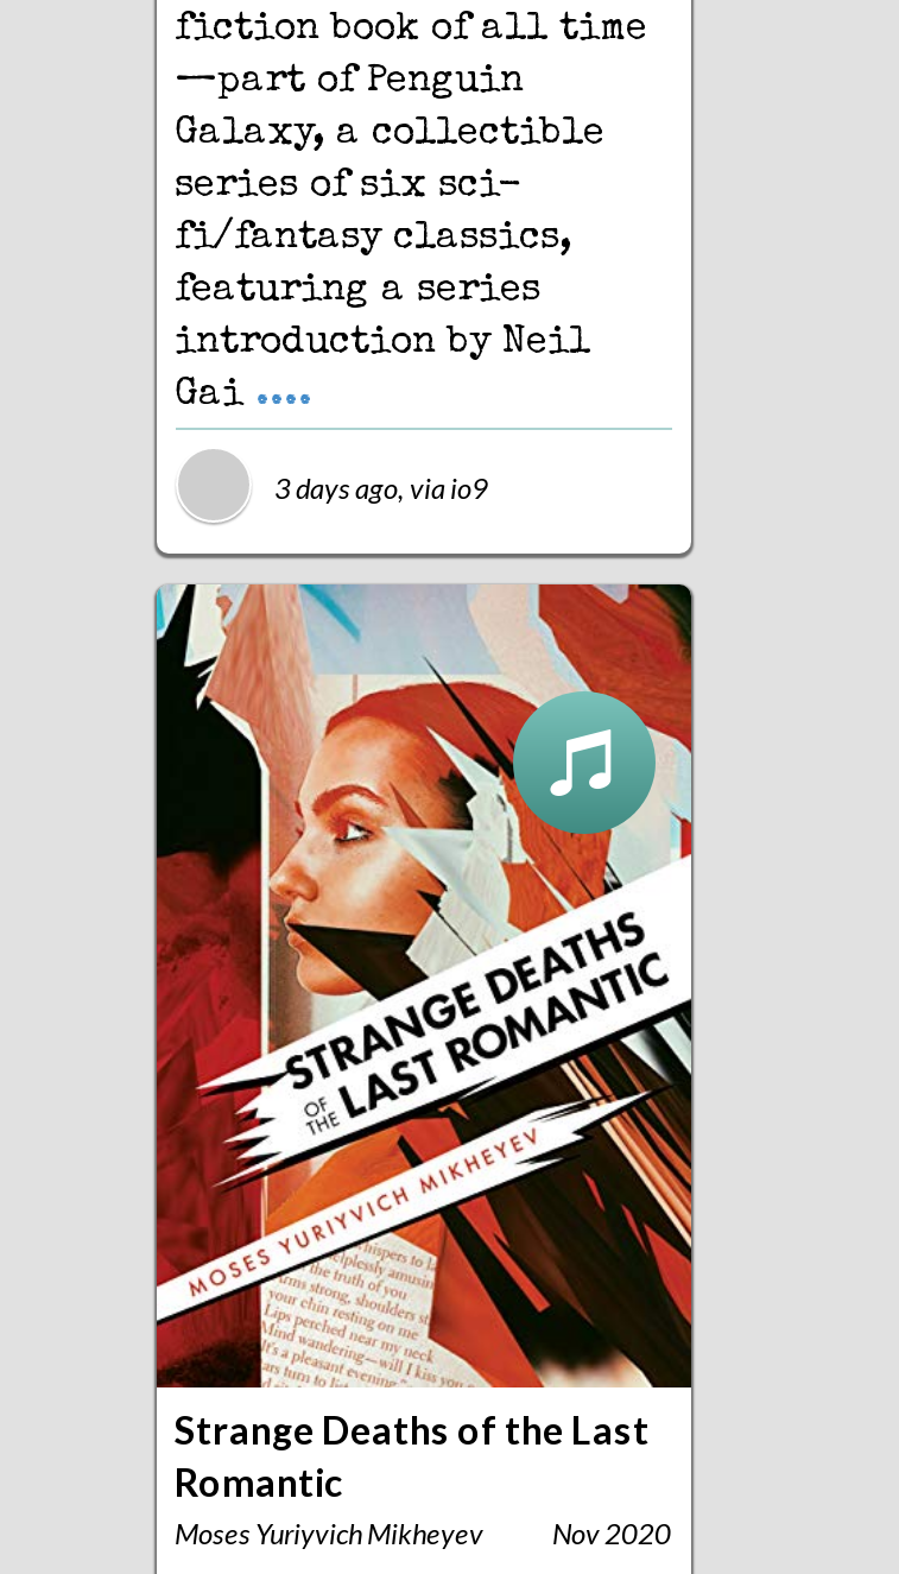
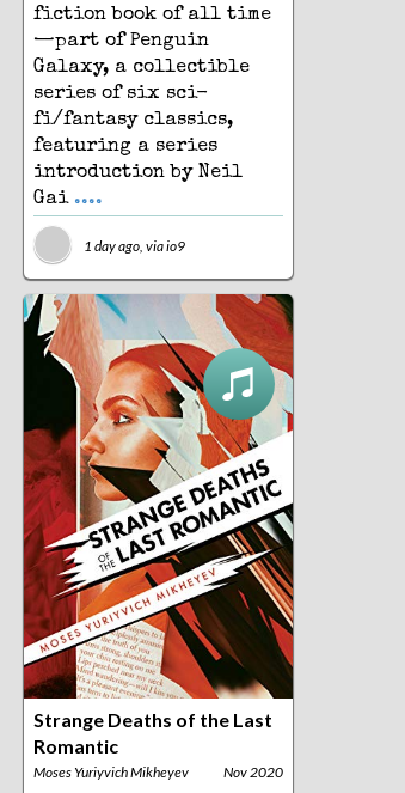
- 3 days ago, via io9
+ 1 day ago, via io9
